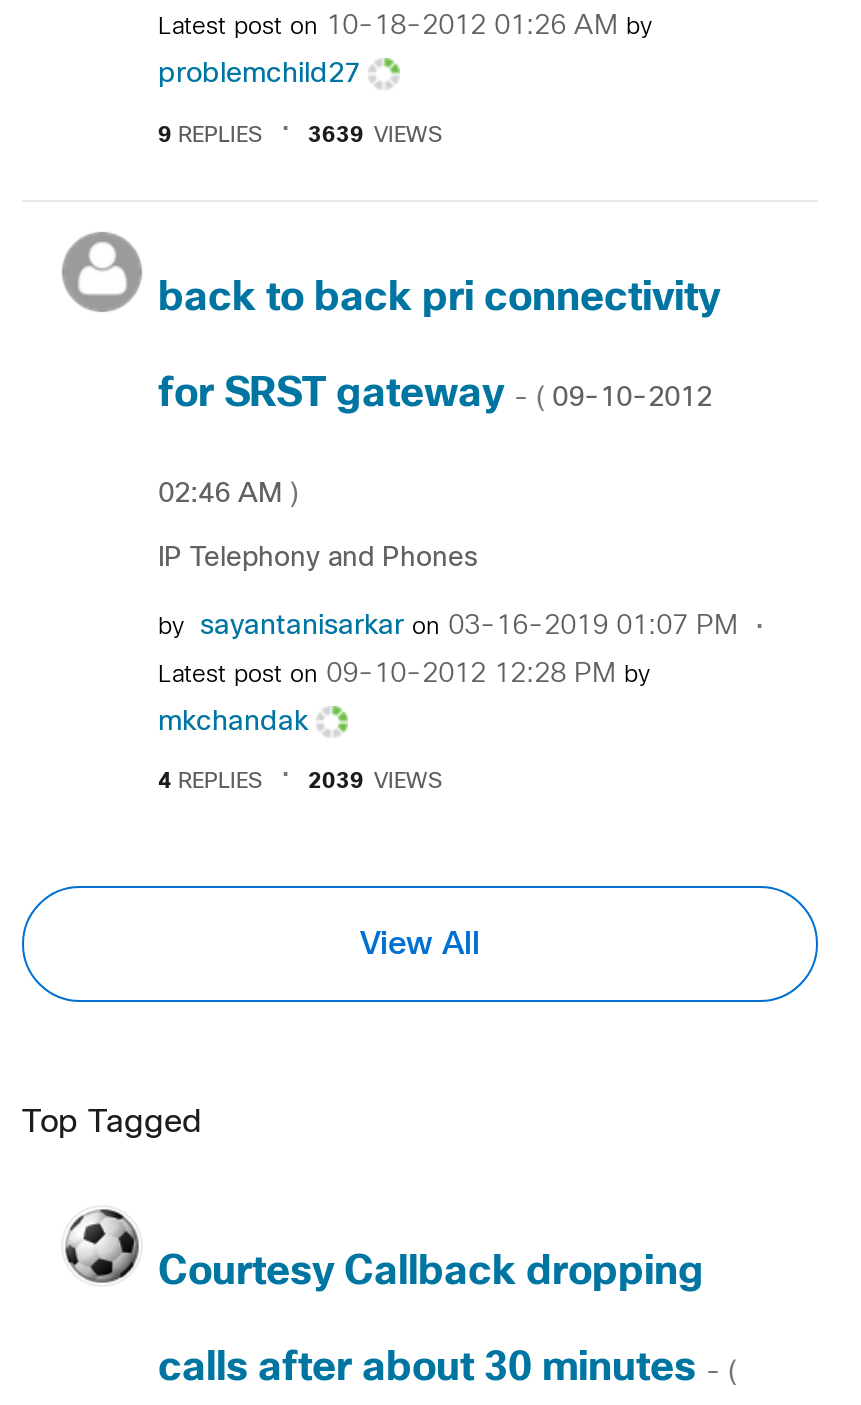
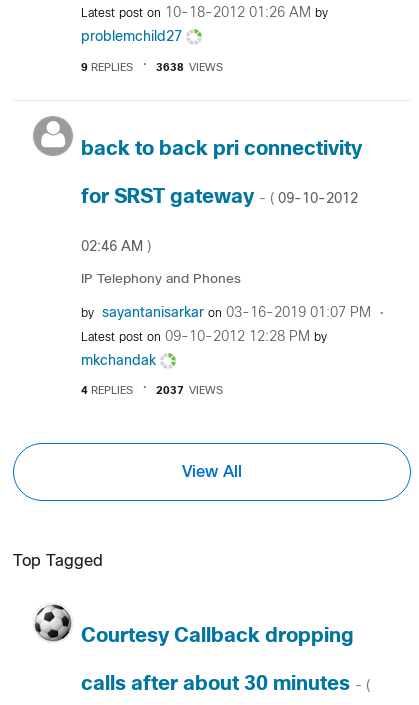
- 3639 VIEWS
+ 3638 VIEWS

- 2039 VIEWS
+ 2037 VIEWS
